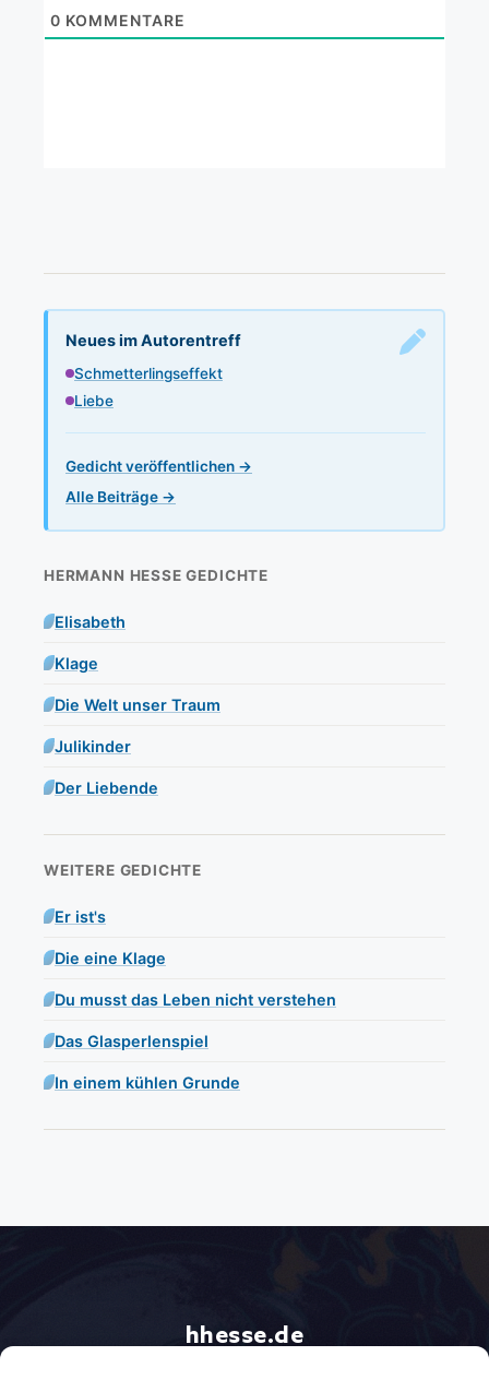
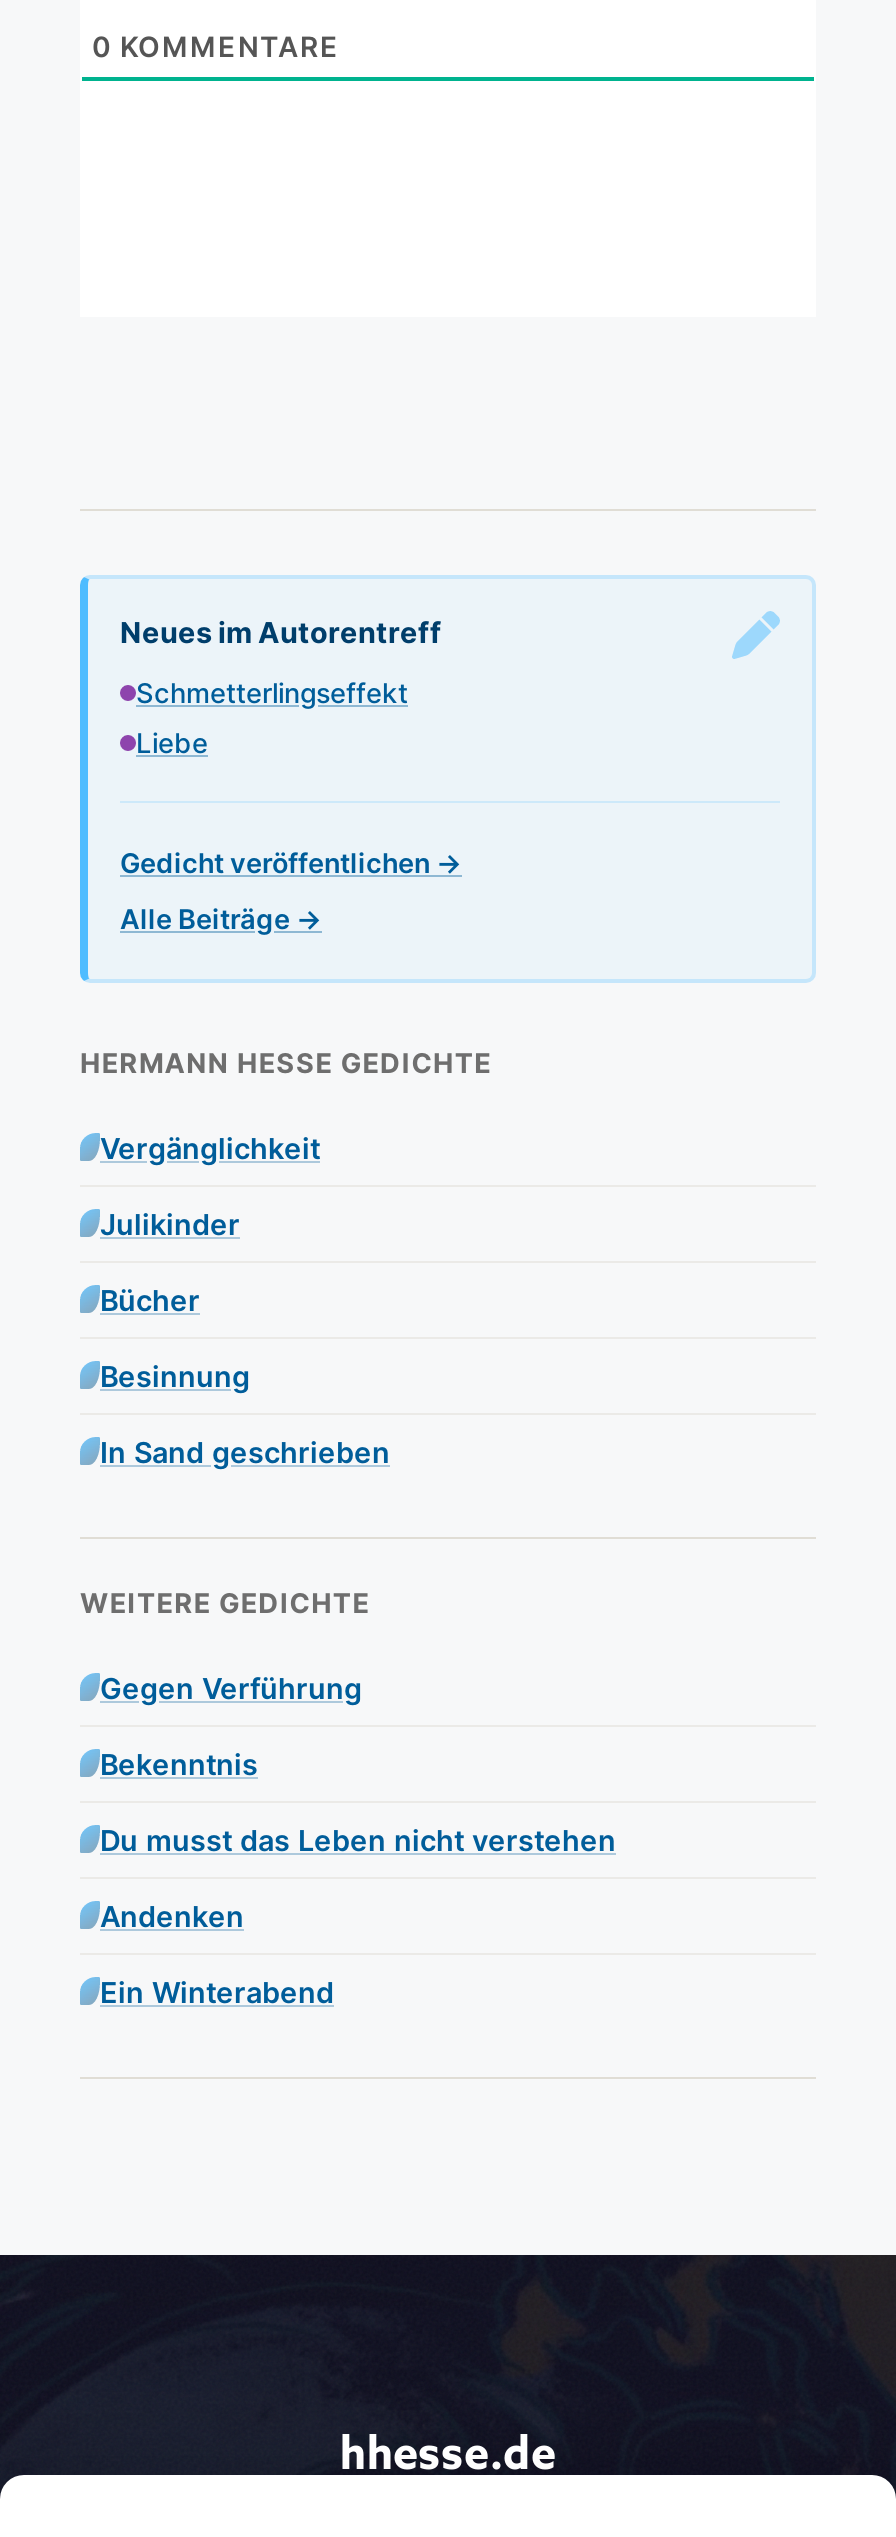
- Elisabeth
- Klage
- Die Welt unser Traum
+ Vergänglichkeit

moved up: Julikinder

- Der Liebende
+ Bücher
+ Besinnung
+ In Sand geschrieben

- Er ist's
+ Gegen Verführung

- Die eine Klage
+ Bekenntnis

- Das Glasperlenspiel
+ Andenken

- In einem kühlen Grunde
+ Ein Winterabend
